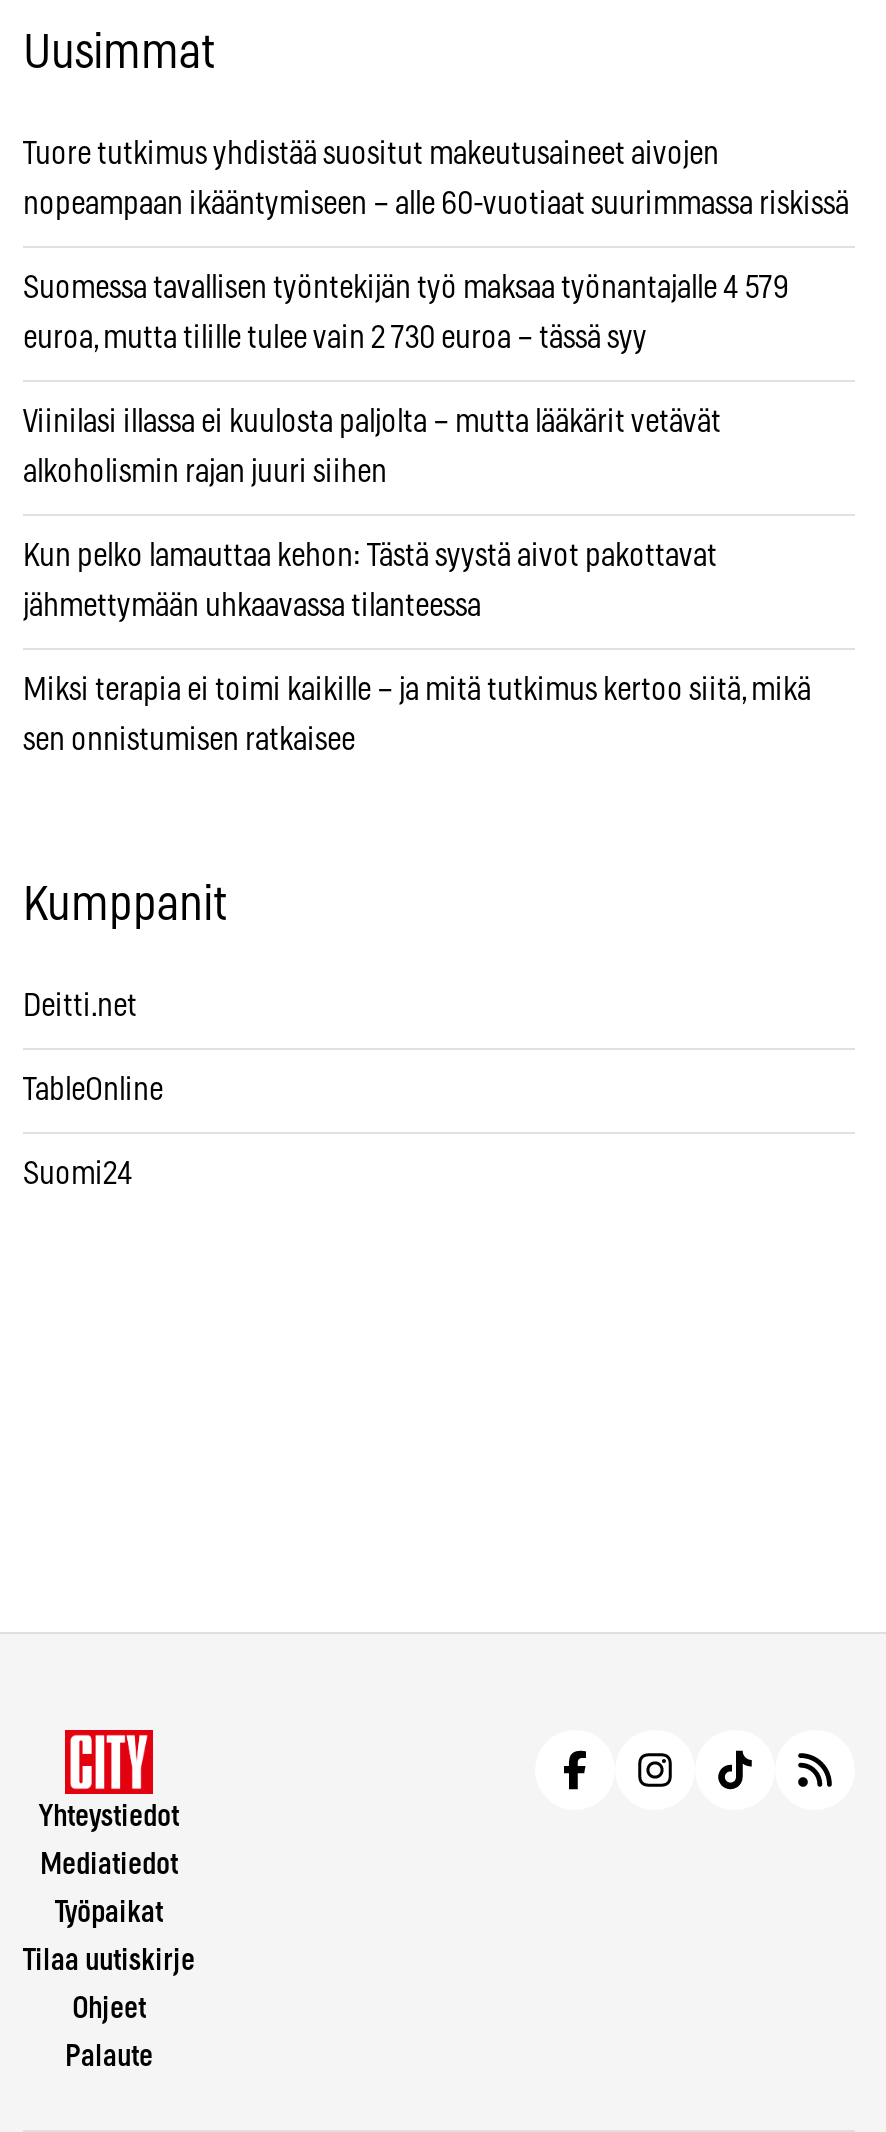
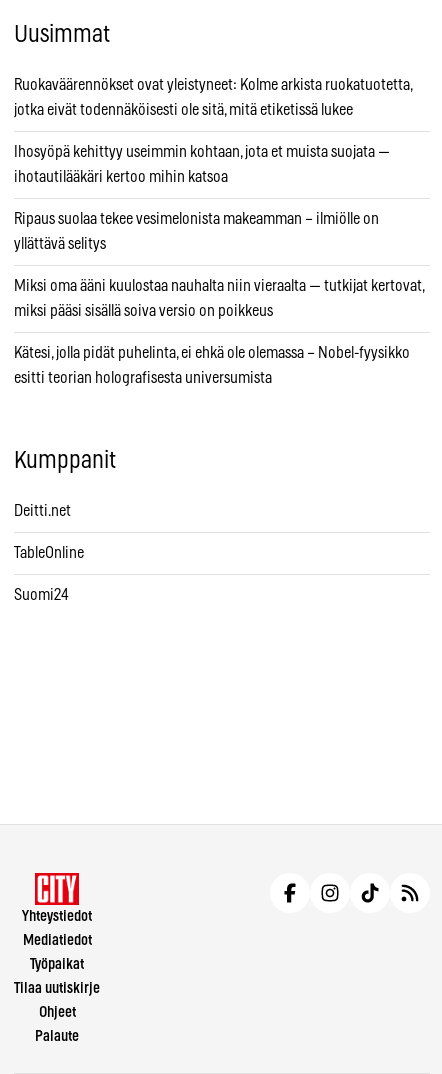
- Tuore tutkimus yhdistää suositut makeutusaineet aivojen
+ Ruokaväärennökset ovat yleistyneet: Kolme arkista ruokatuotetta,

- nopeampaan ikääntymiseen – alle 60-vuotiaat suurimmassa riskissä
+ jotka eivät todennäköisesti ole sitä, mitä etiketissä lukee

- Suomessa tavallisen työntekijän työ maksaa työnantajalle 4 579
+ Ihosyöpä kehittyy useimmin kohtaan, jota et muista suojata —

- euroa, mutta tilille tulee vain 2 730 euroa – tässä syy
+ ihotautilääkäri kertoo mihin katsoa

- Viinilasi illassa ei kuulosta paljolta – mutta lääkärit vetävät
+ Ripaus suolaa tekee vesimelonista makeamman – ilmiölle on

- alkoholismin rajan juuri siihen
+ yllättävä selitys

- Kun pelko lamauttaa kehon: Tästä syystä aivot pakottavat
+ Miksi oma ääni kuulostaa nauhalta niin vieraalta — tutkijat kertovat,

- jähmettymään uhkaavassa tilanteessa
+ miksi pääsi sisällä soiva versio on poikkeus

- Miksi terapia ei toimi kaikille – ja mitä tutkimus kertoo siitä, mikä
+ Kätesi, jolla pidät puhelinta, ei ehkä ole olemassa – Nobel-fyysikko

- sen onnistumisen ratkaisee
+ esitti teorian holografisesta universumista
